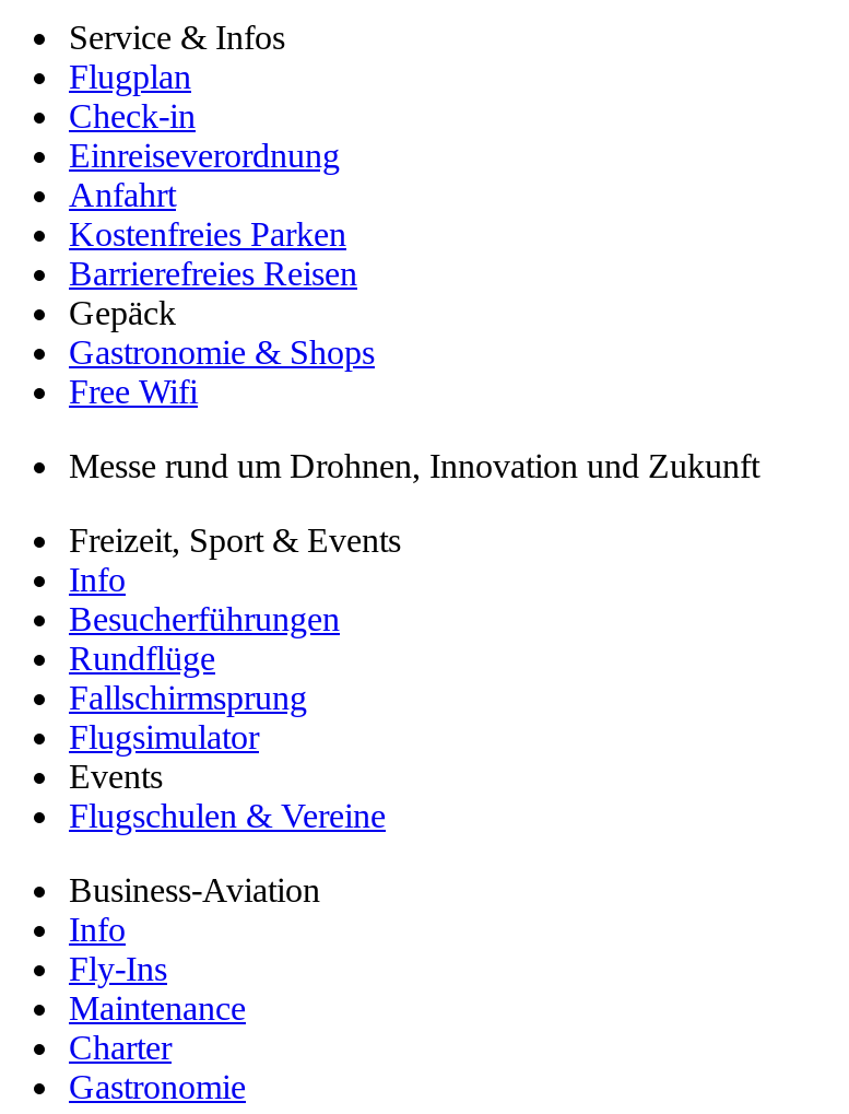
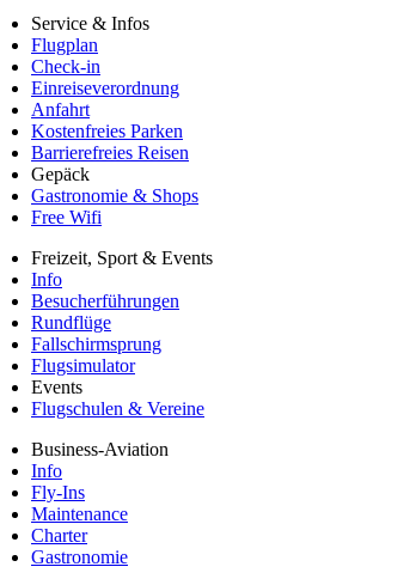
- Messe rund um Drohnen, Innovation und Zukunft
